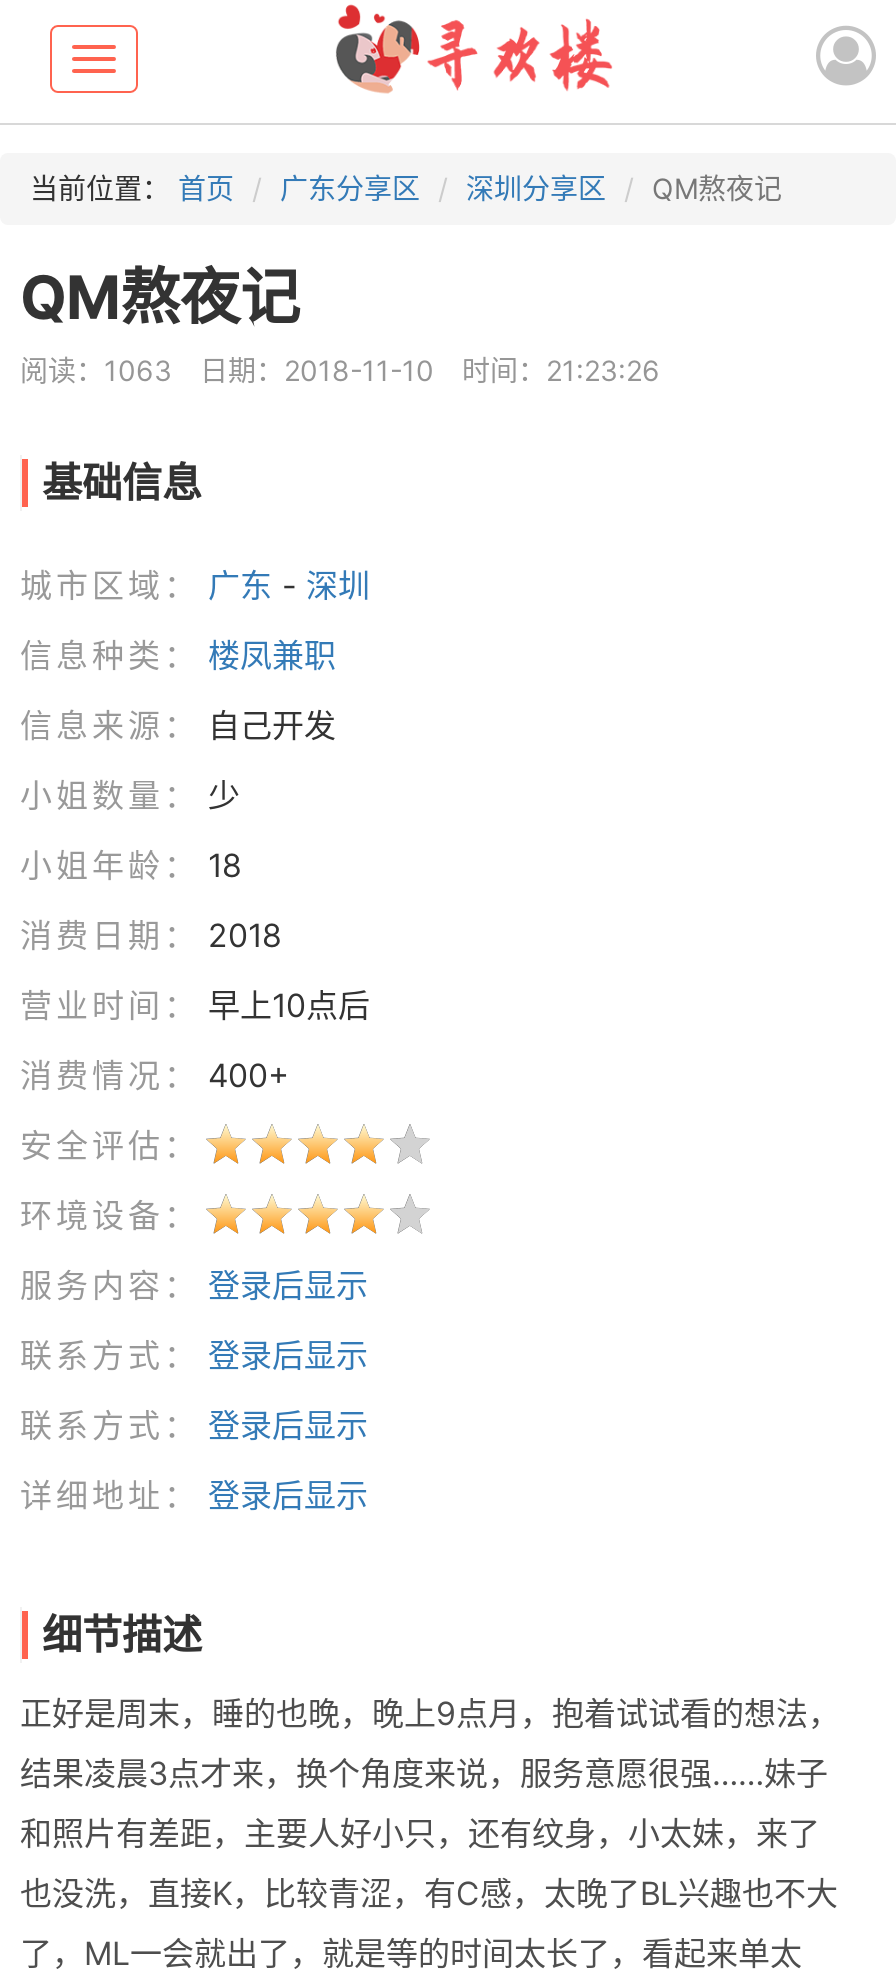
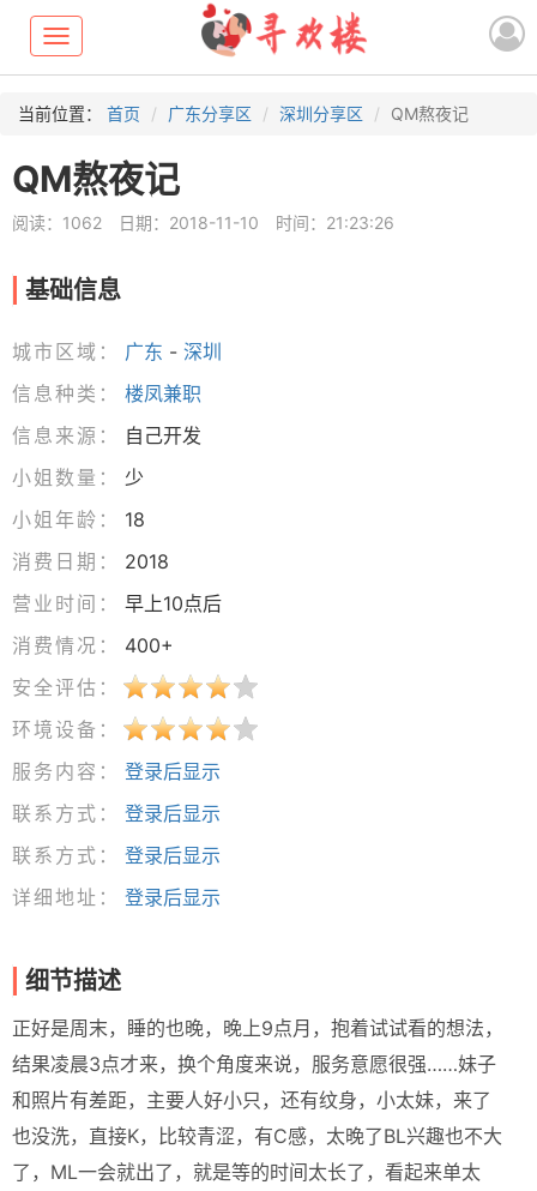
- 阅读：1063 日期：2018-11-10 时间：21:23:26
+ 阅读：1062 日期：2018-11-10 时间：21:23:26
